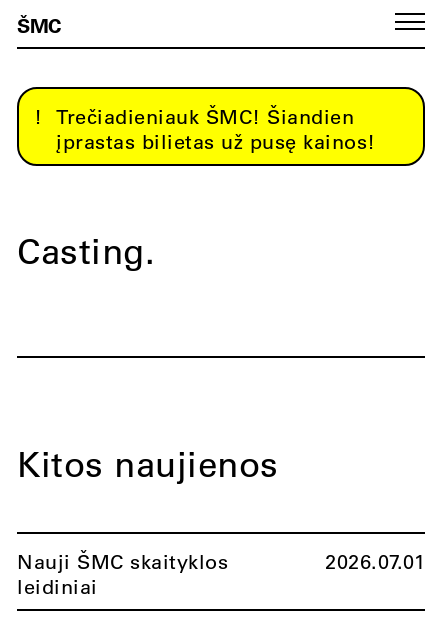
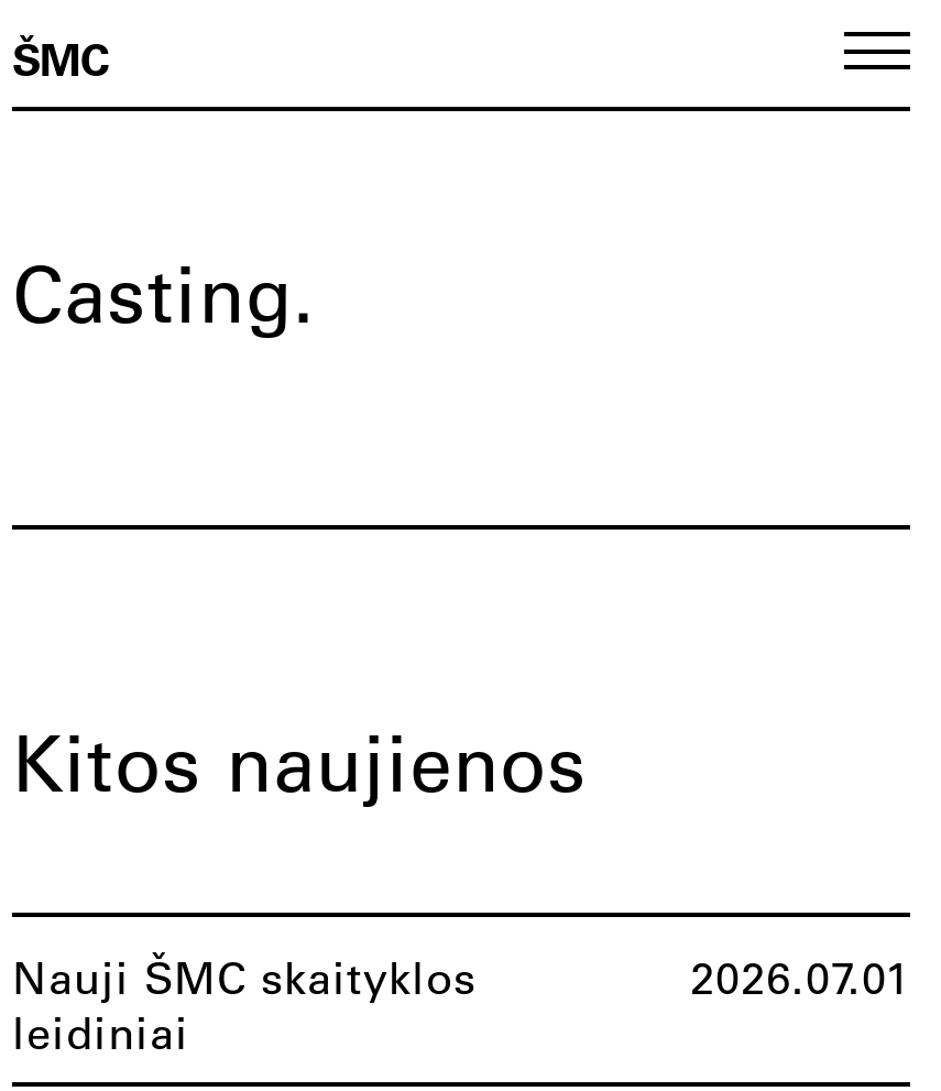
- Trečiadieniauk ŠMC! Šiandien
- įprastas bilietas už pusę kainos!
